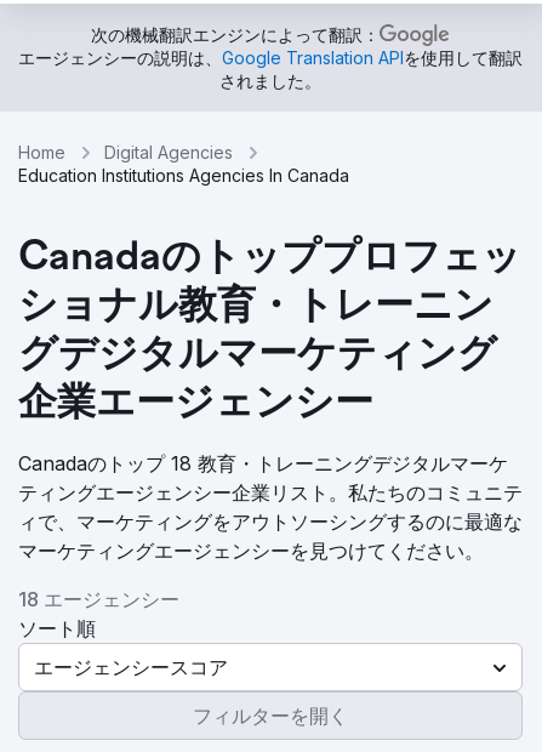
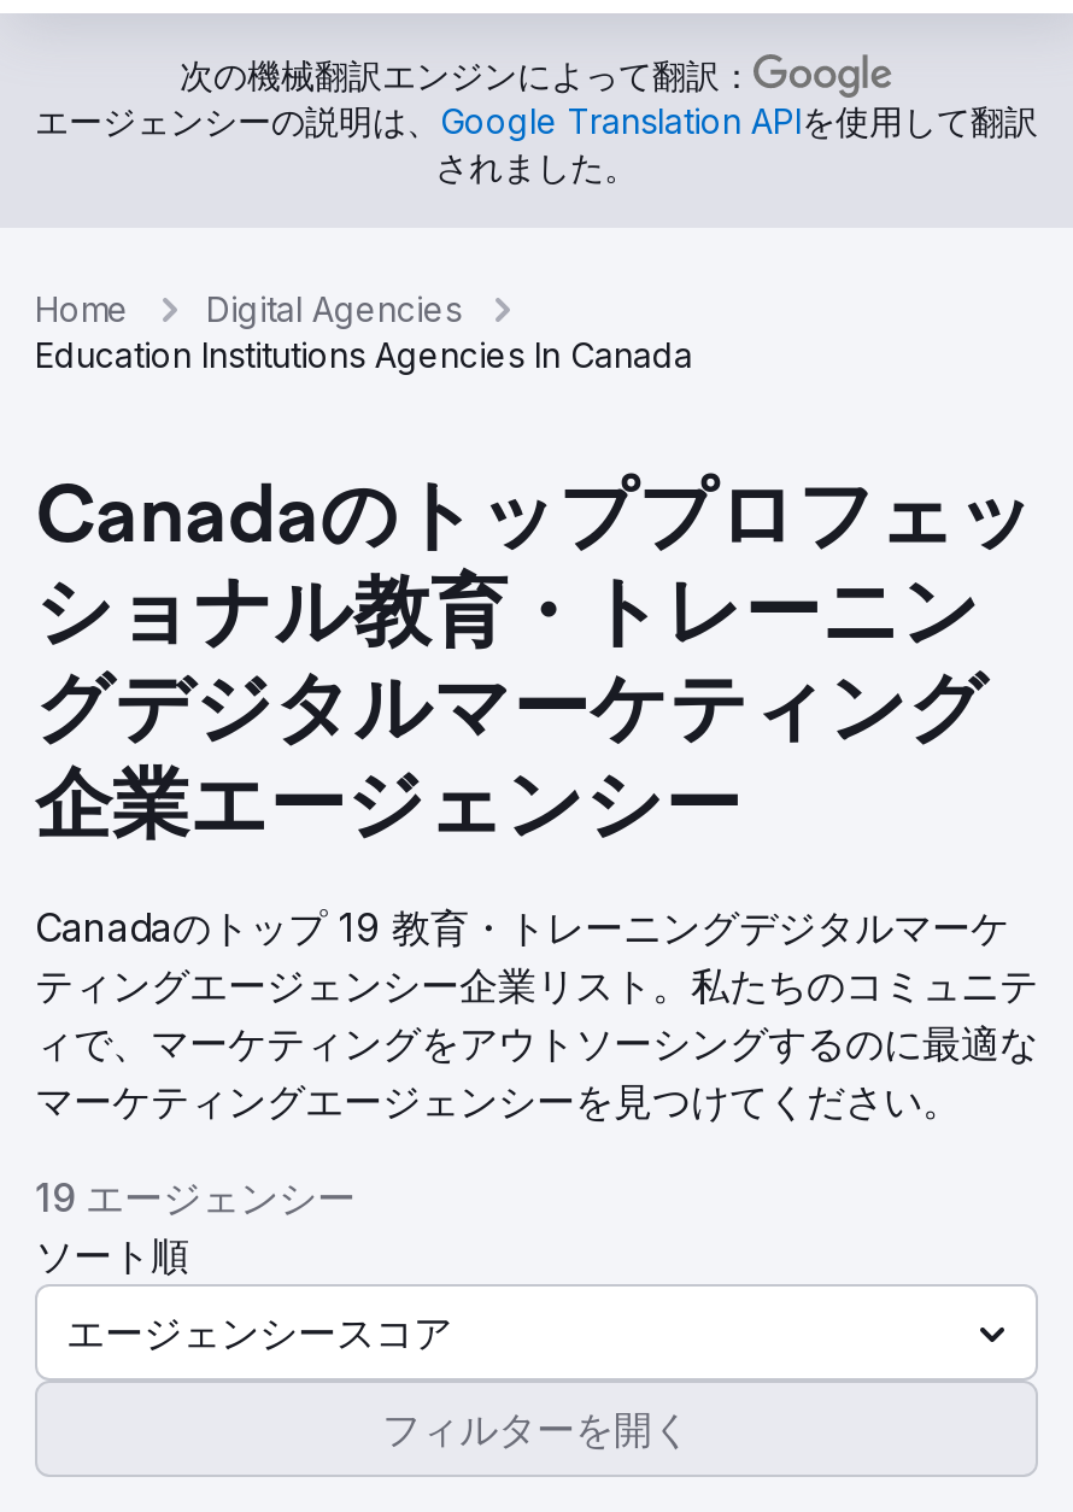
- Canadaのトップ 18 教育・トレーニングデジタルマーケ
+ Canadaのトップ 19 教育・トレーニングデジタルマーケ

- 18 エージェンシー
+ 19 エージェンシー
